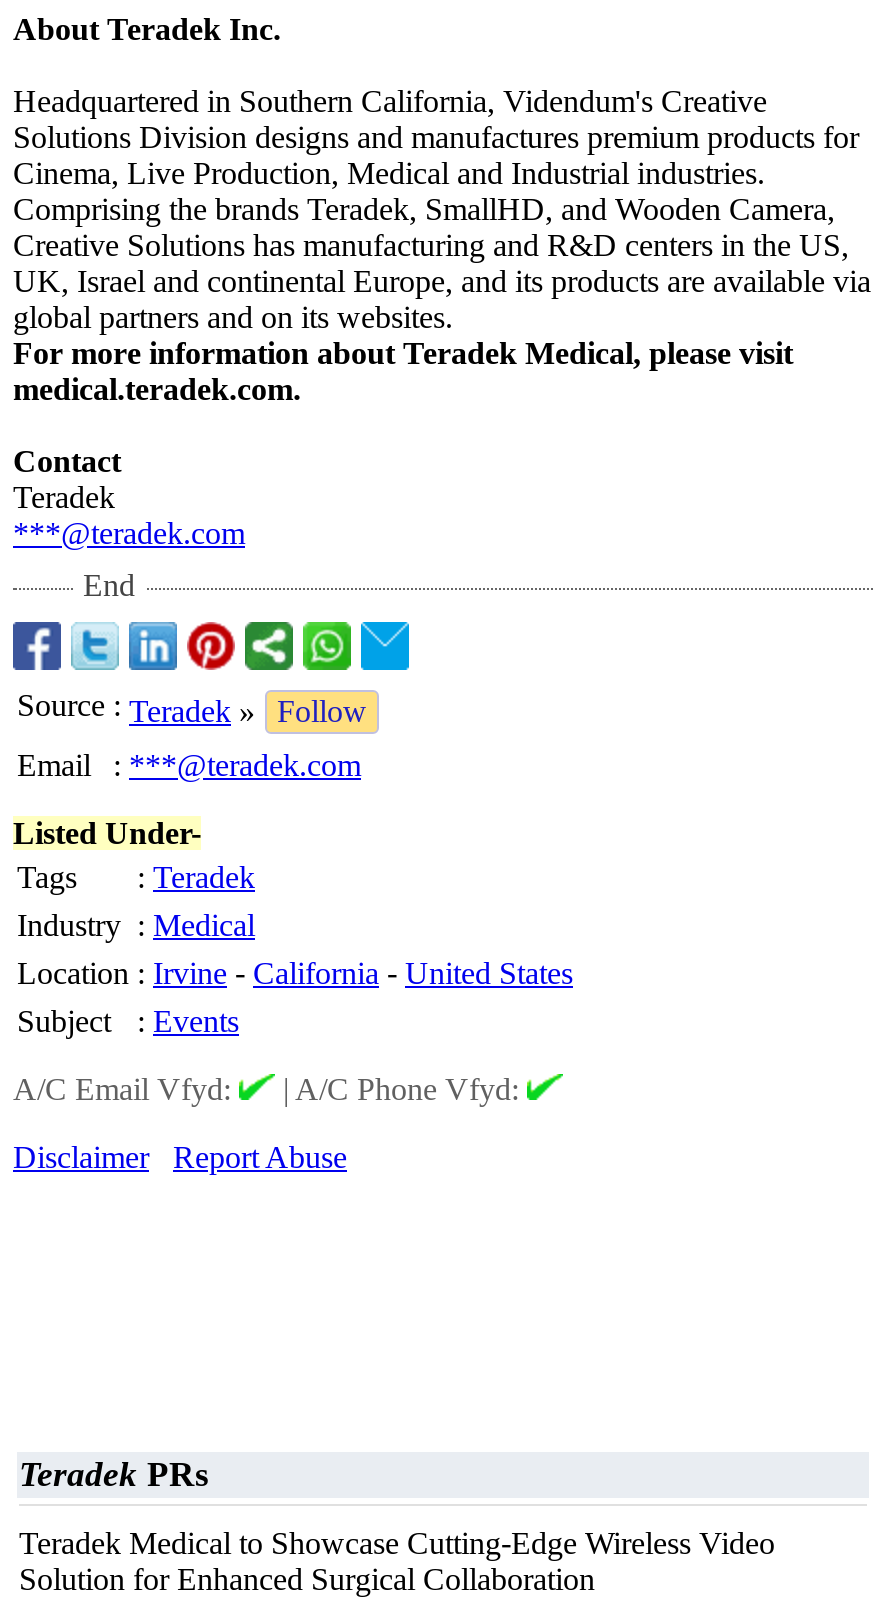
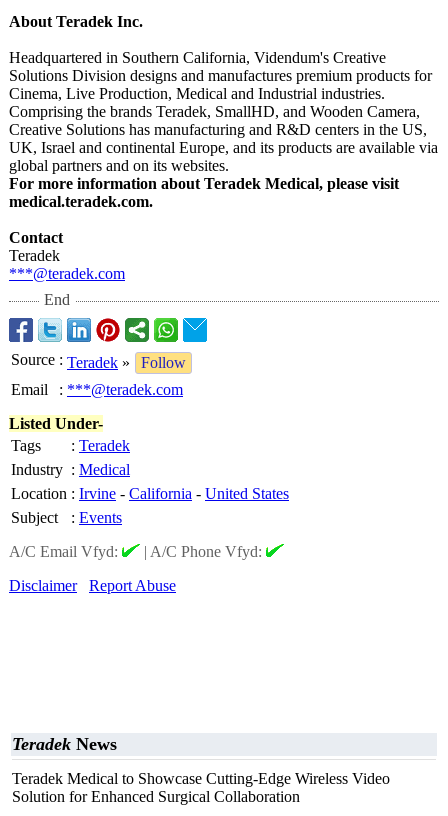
- Teradek PRs
+ Teradek News
